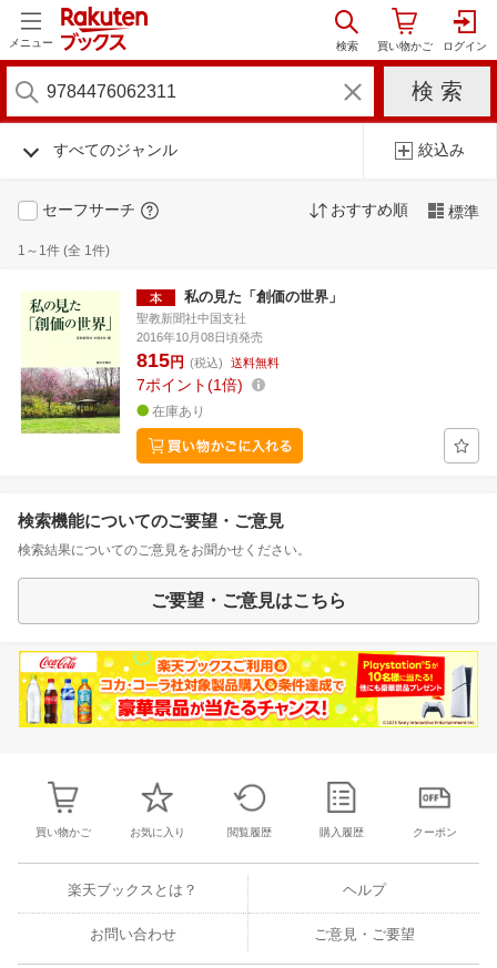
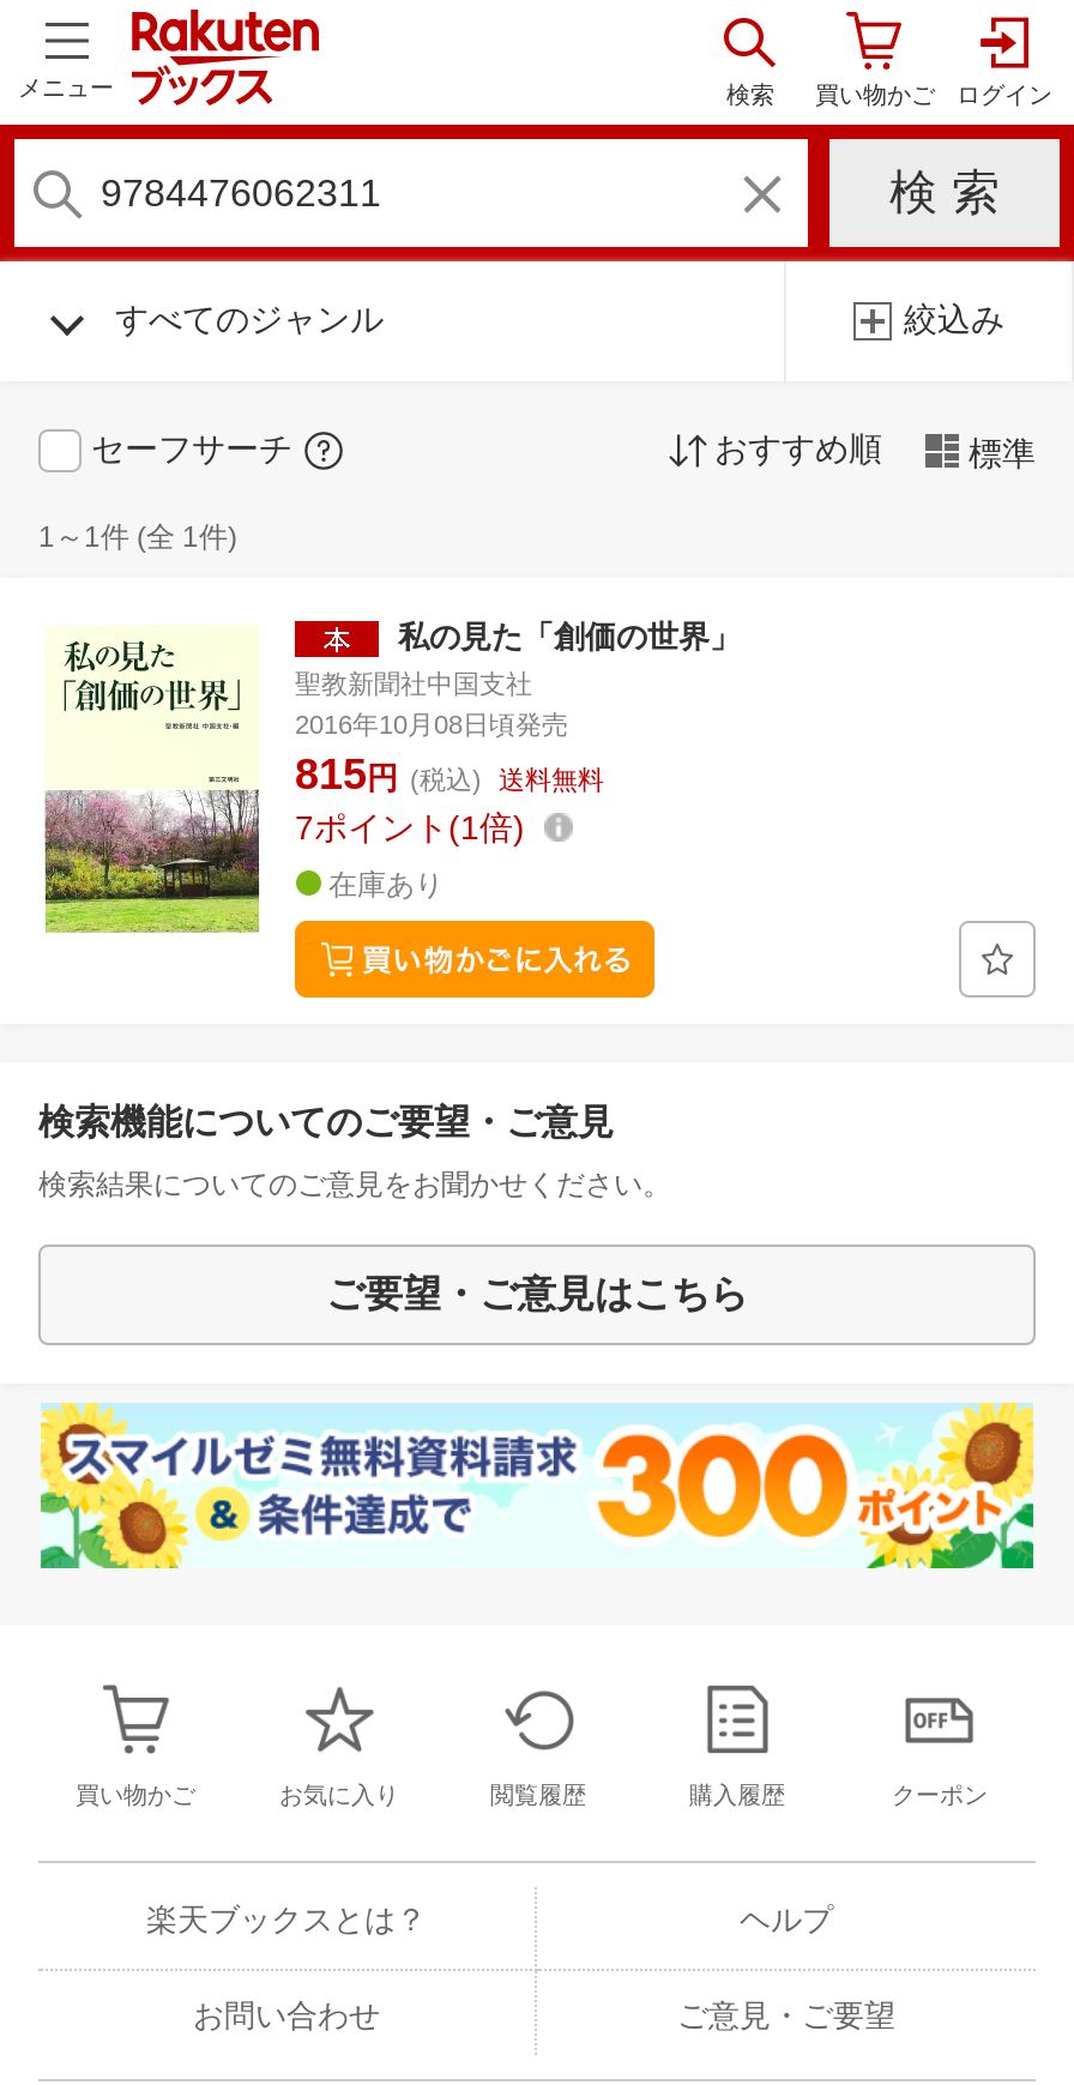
- [image]
+ [image]
